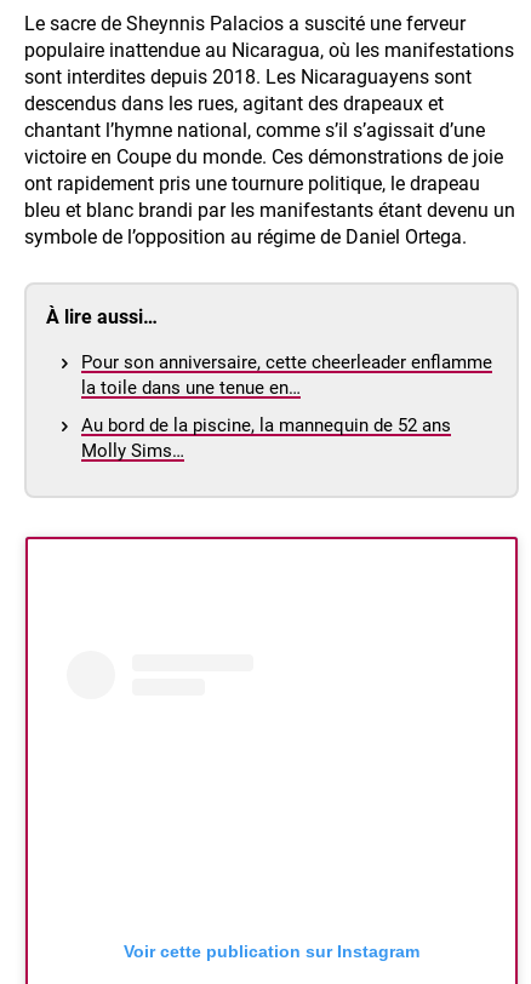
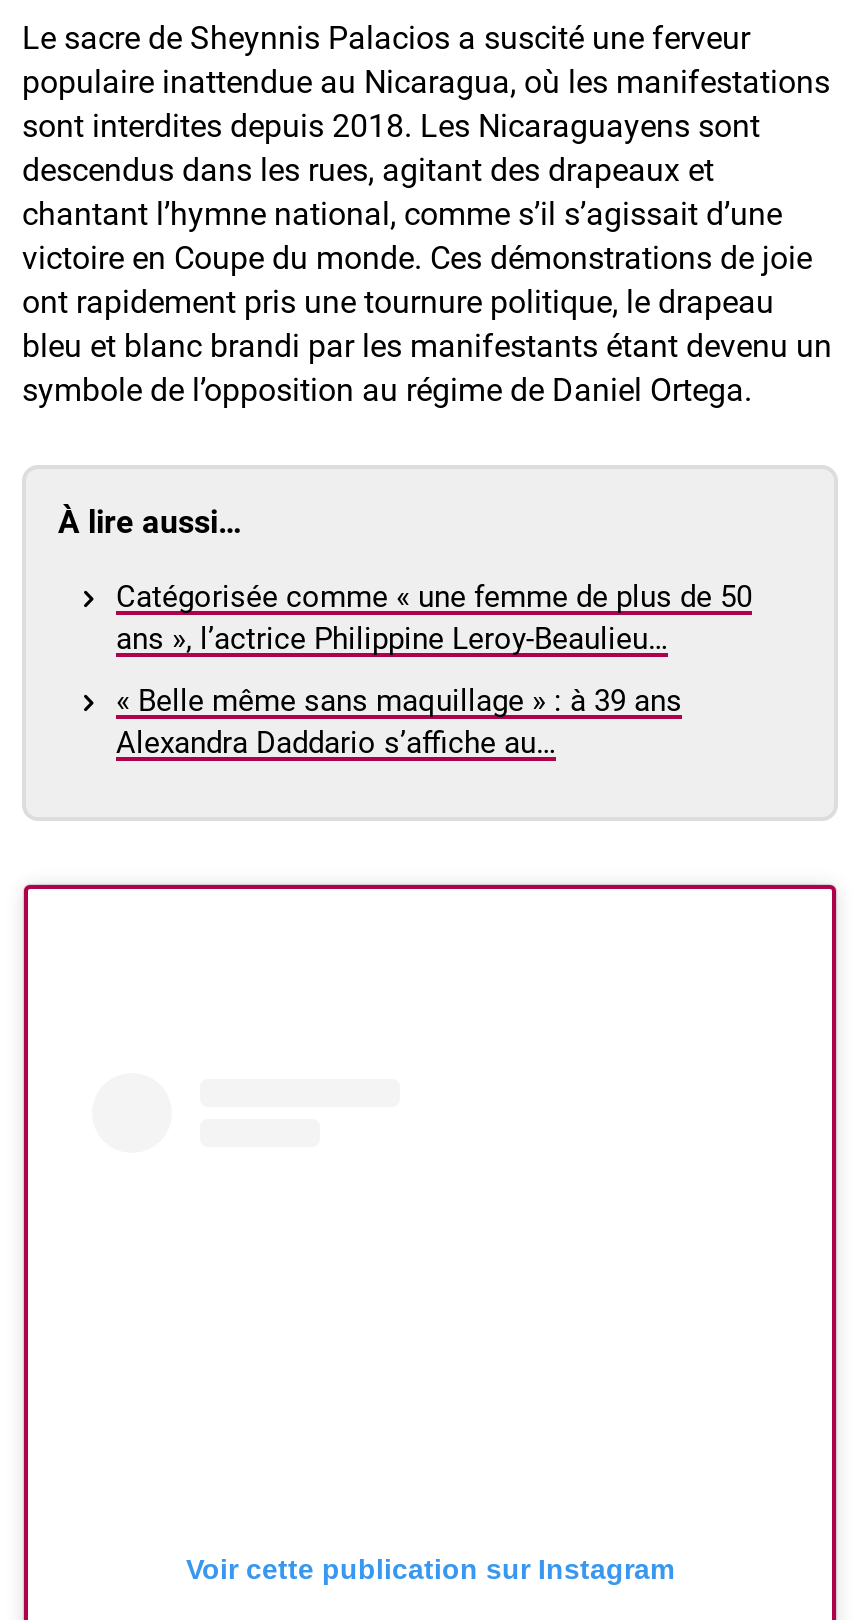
- Pour son anniversaire, cette cheerleader enflamme
- la toile dans une tenue en…
+ Catégorisée comme « une femme de plus de 50
+ ans », l’actrice Philippine Leroy-Beaulieu…

- Au bord de la piscine, la mannequin de 52 ans
- Molly Sims…
+ « Belle même sans maquillage » : à 39 ans
+ Alexandra Daddario s’affiche au…
